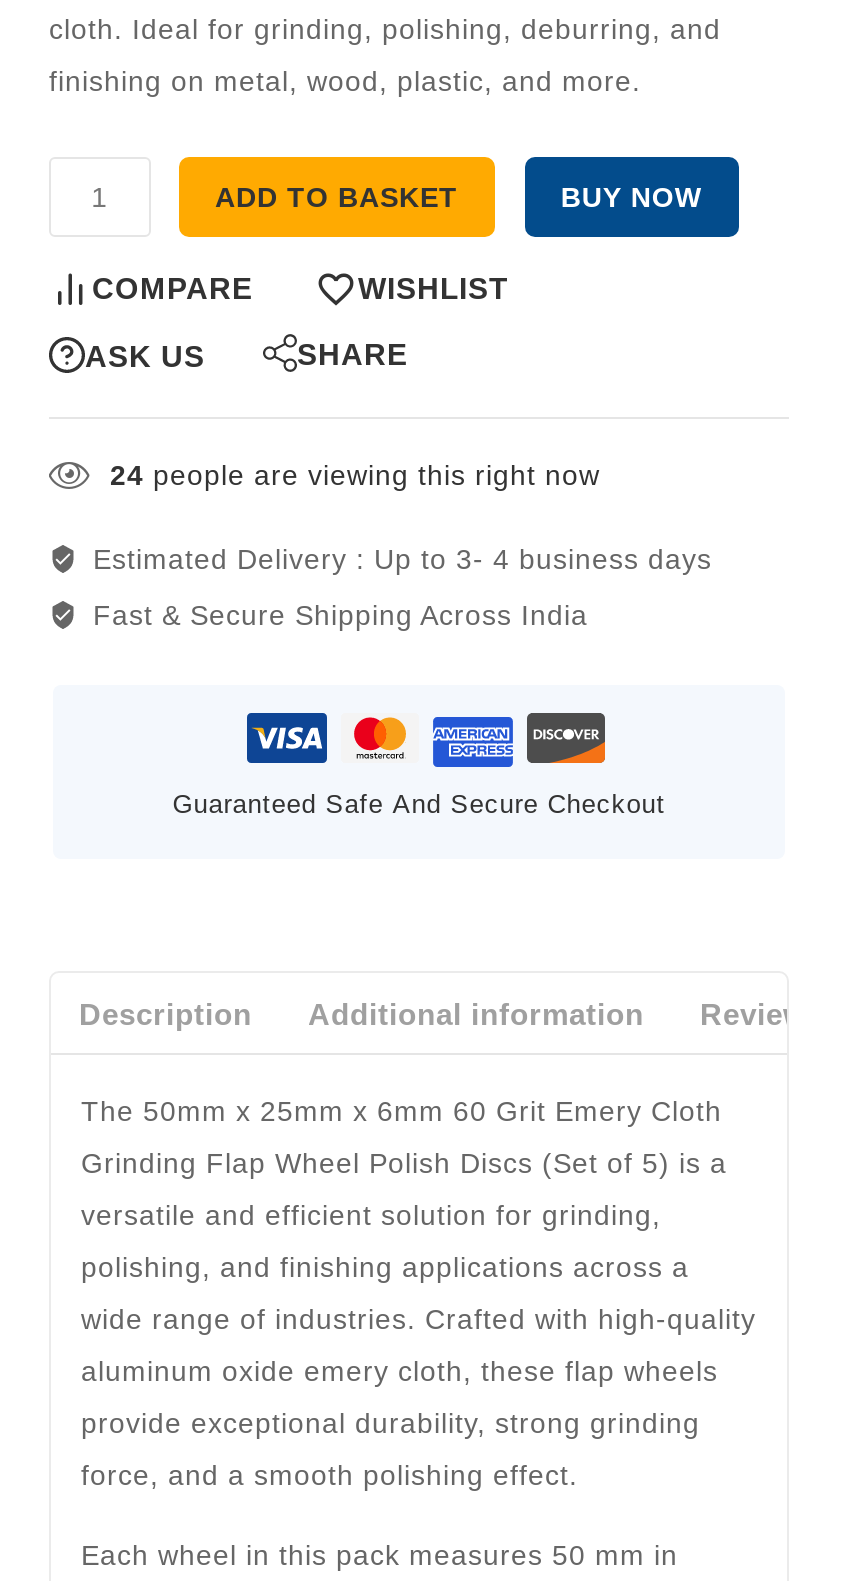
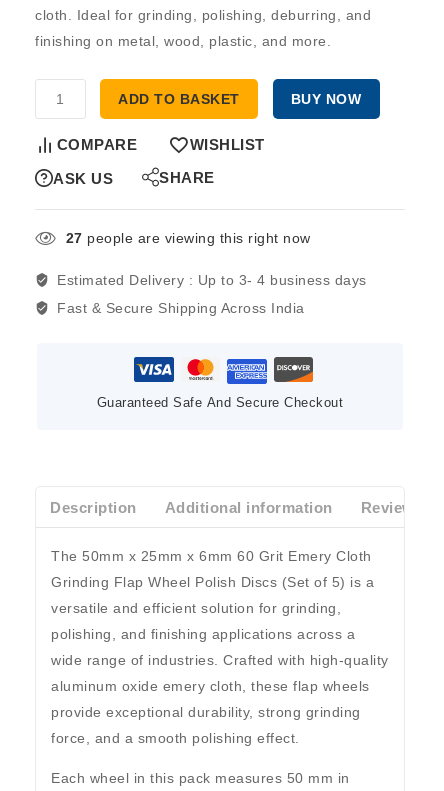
- 24 people are viewing this right now
+ 27 people are viewing this right now
